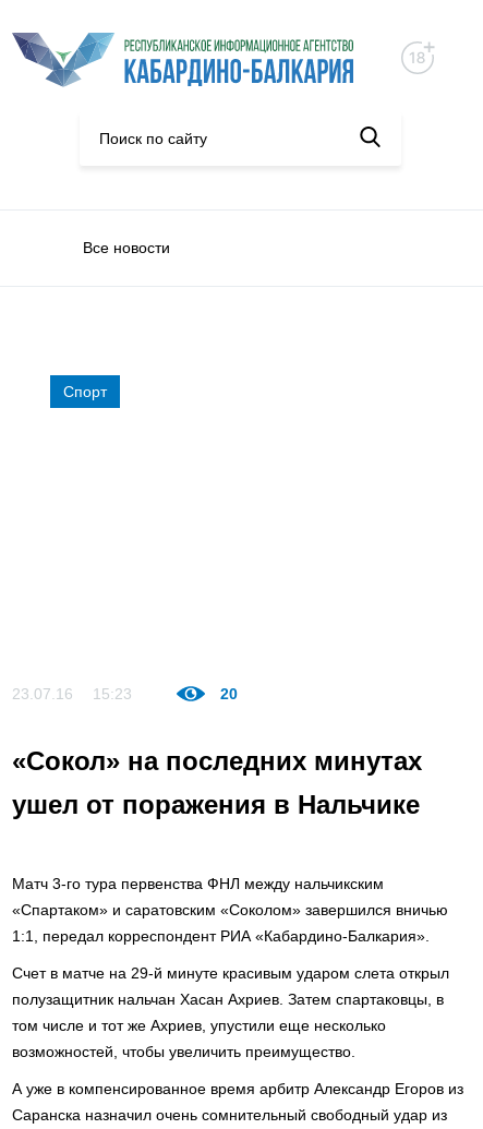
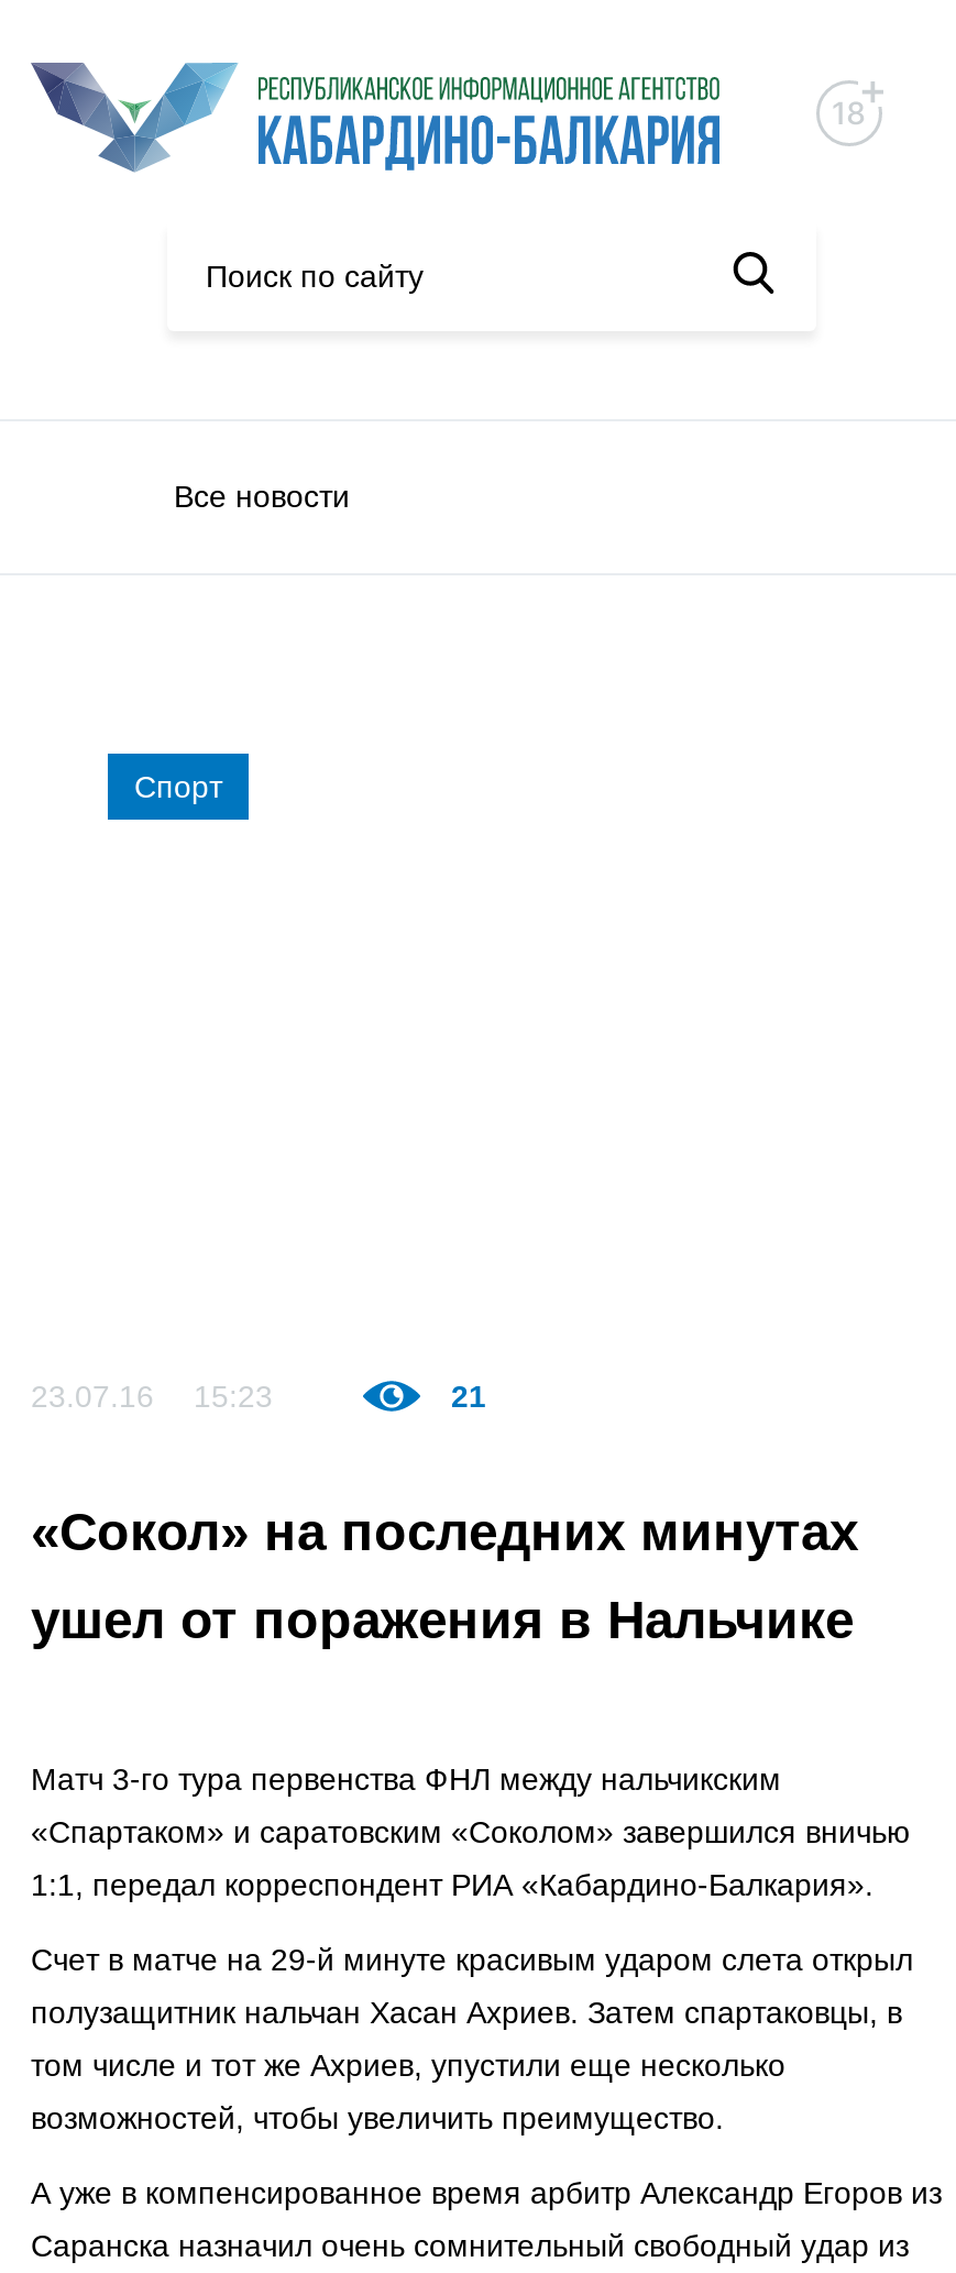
- 20
+ 21
